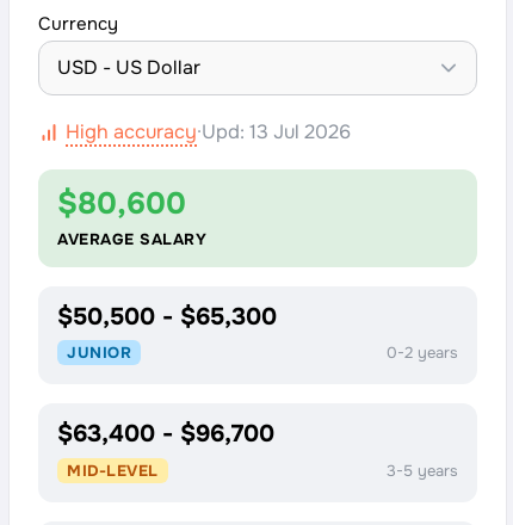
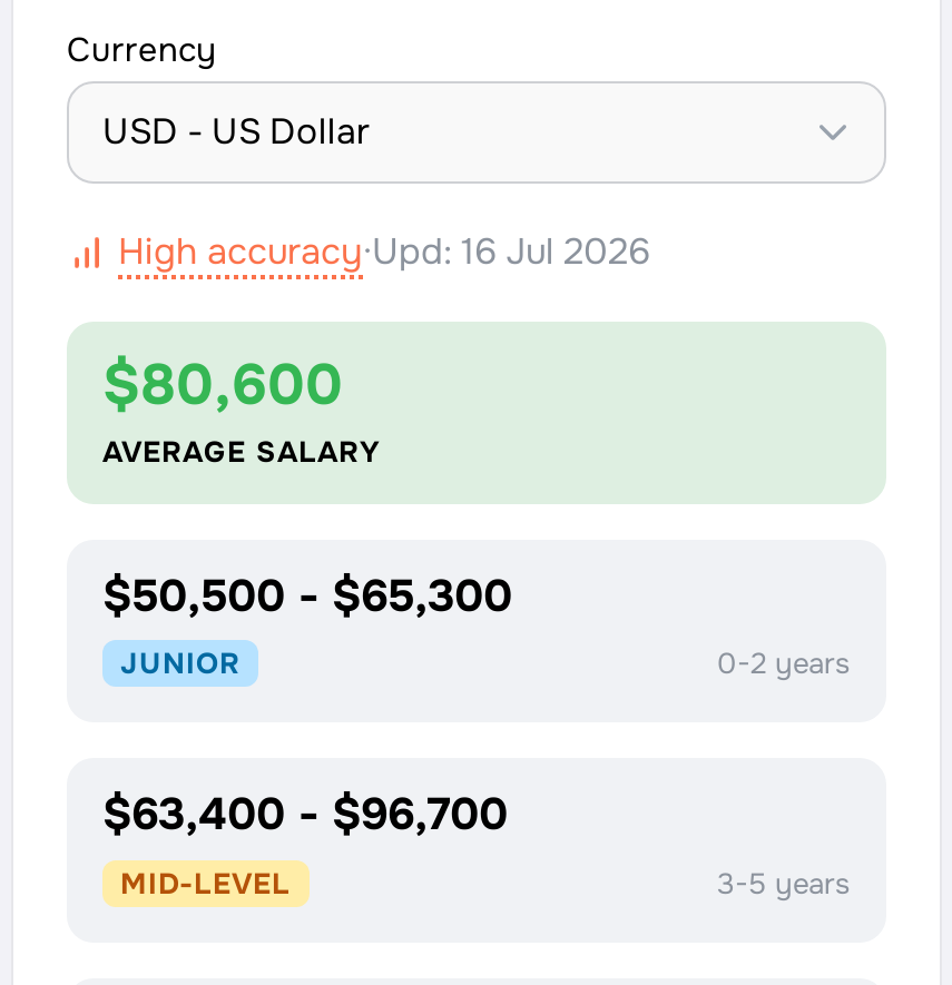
- High accuracy·Upd: 13 Jul 2026
+ High accuracy·Upd: 16 Jul 2026
